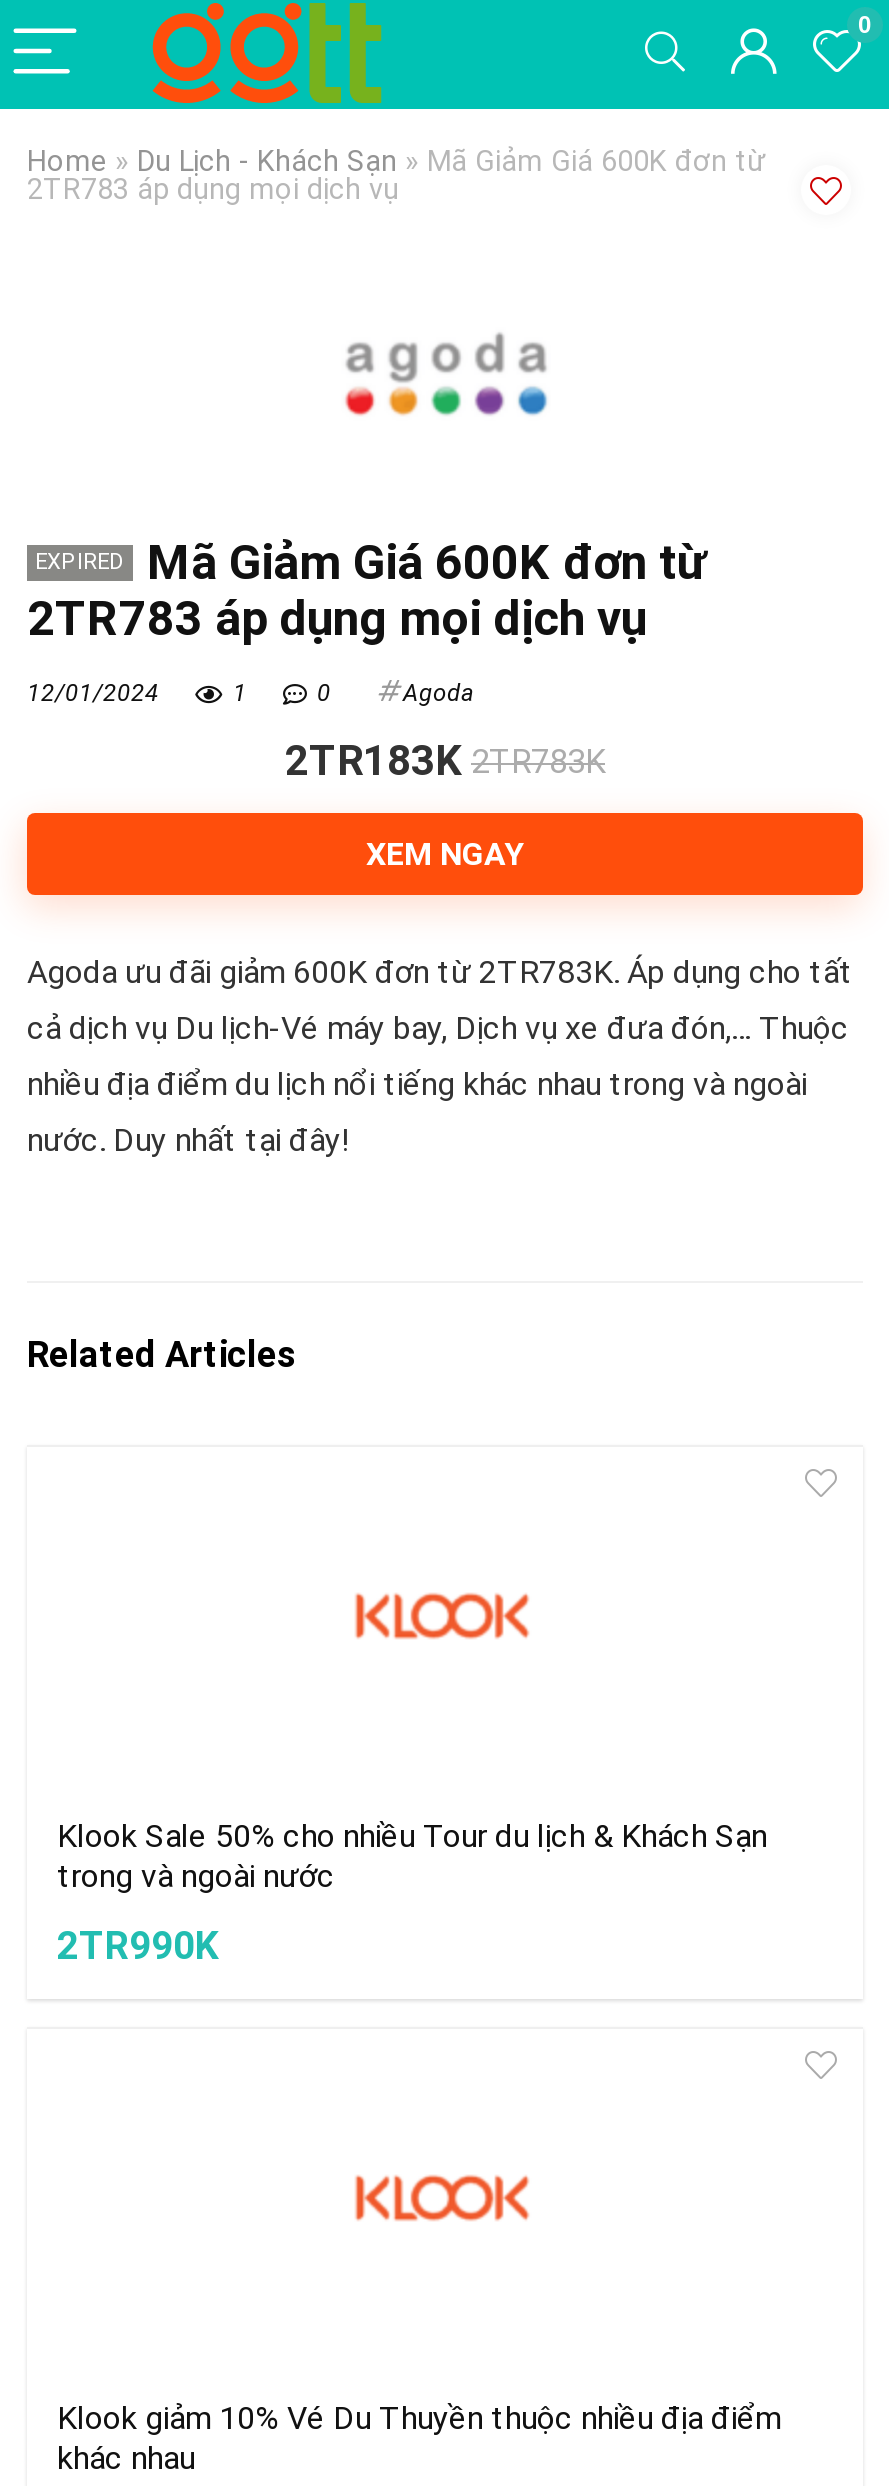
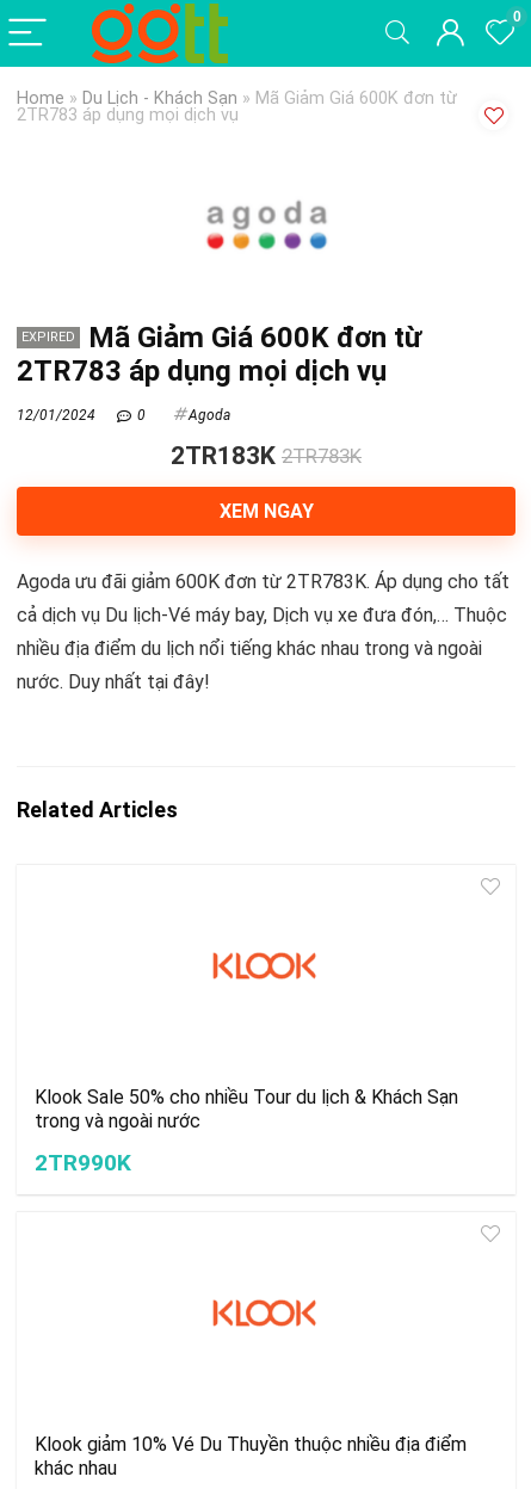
- 1
